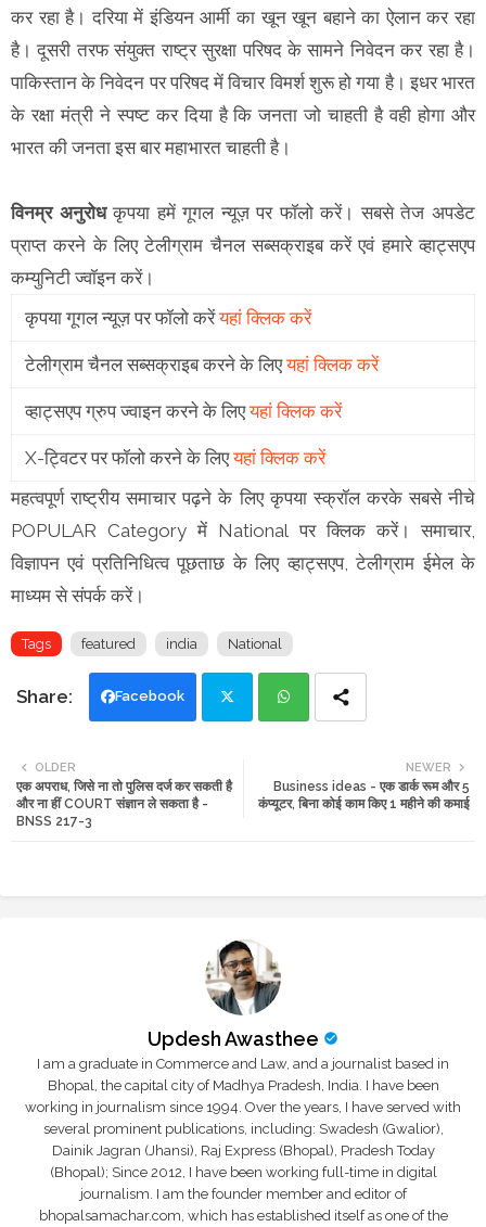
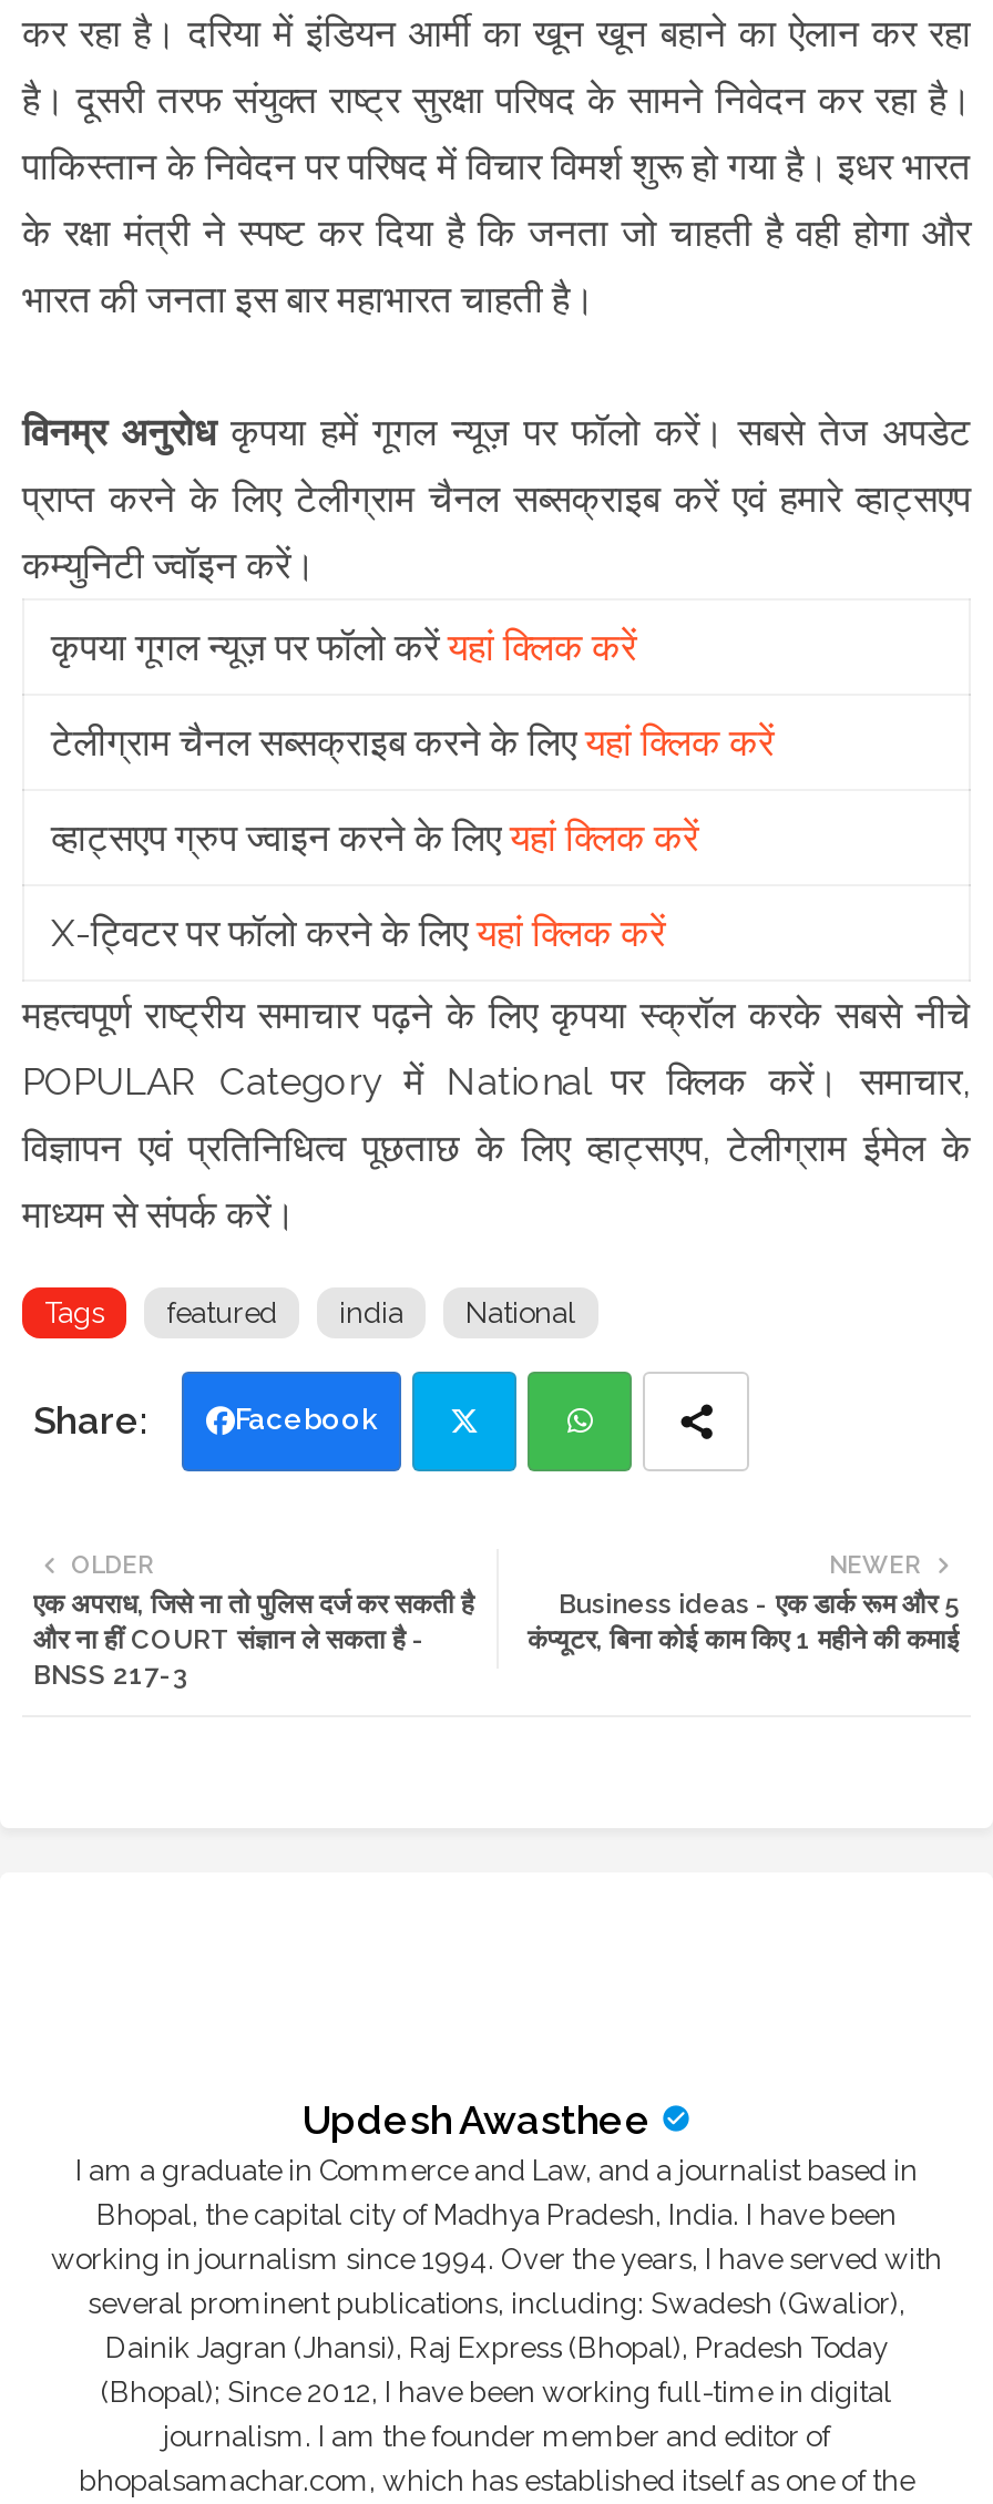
- [image]
